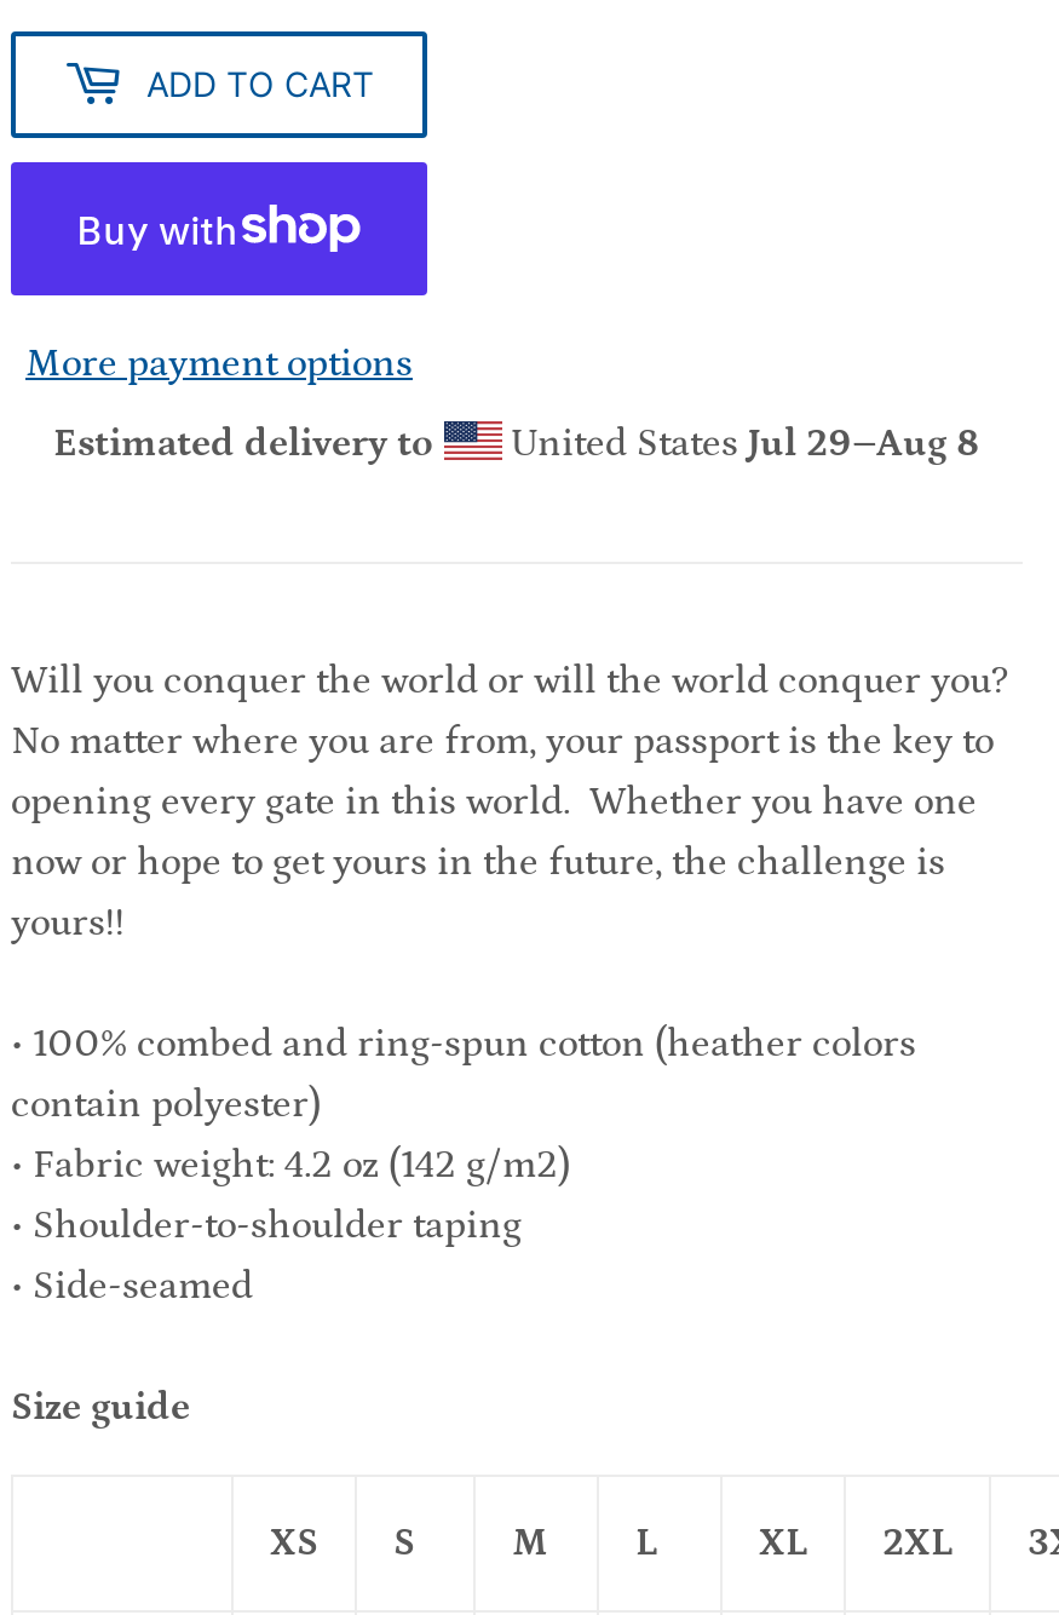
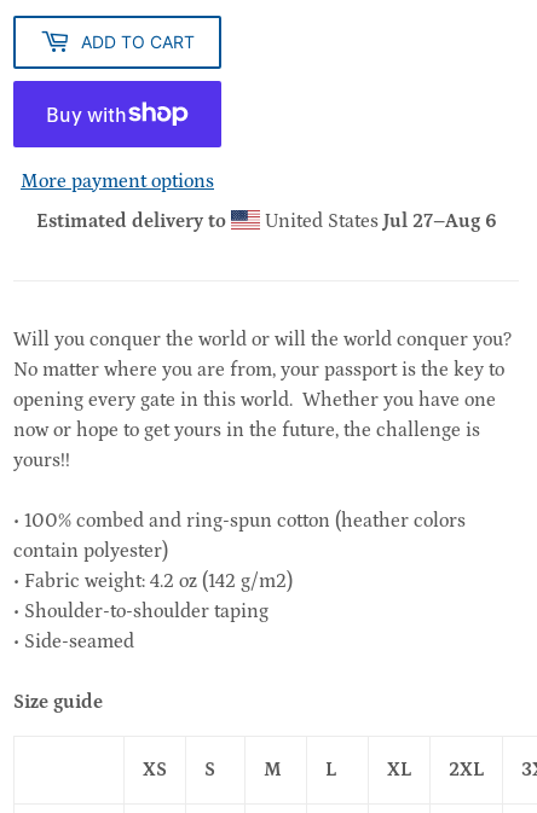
- United States Jul 29–Aug 8
+ United States Jul 27–Aug 6
